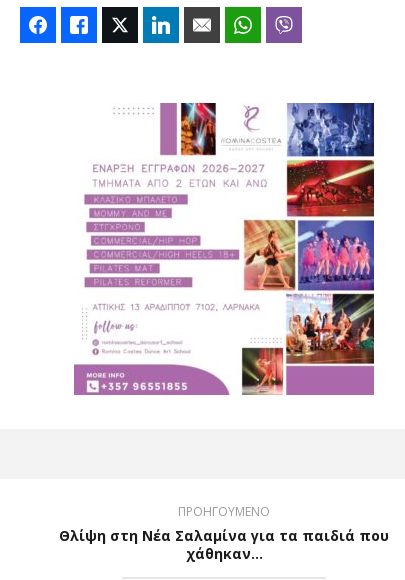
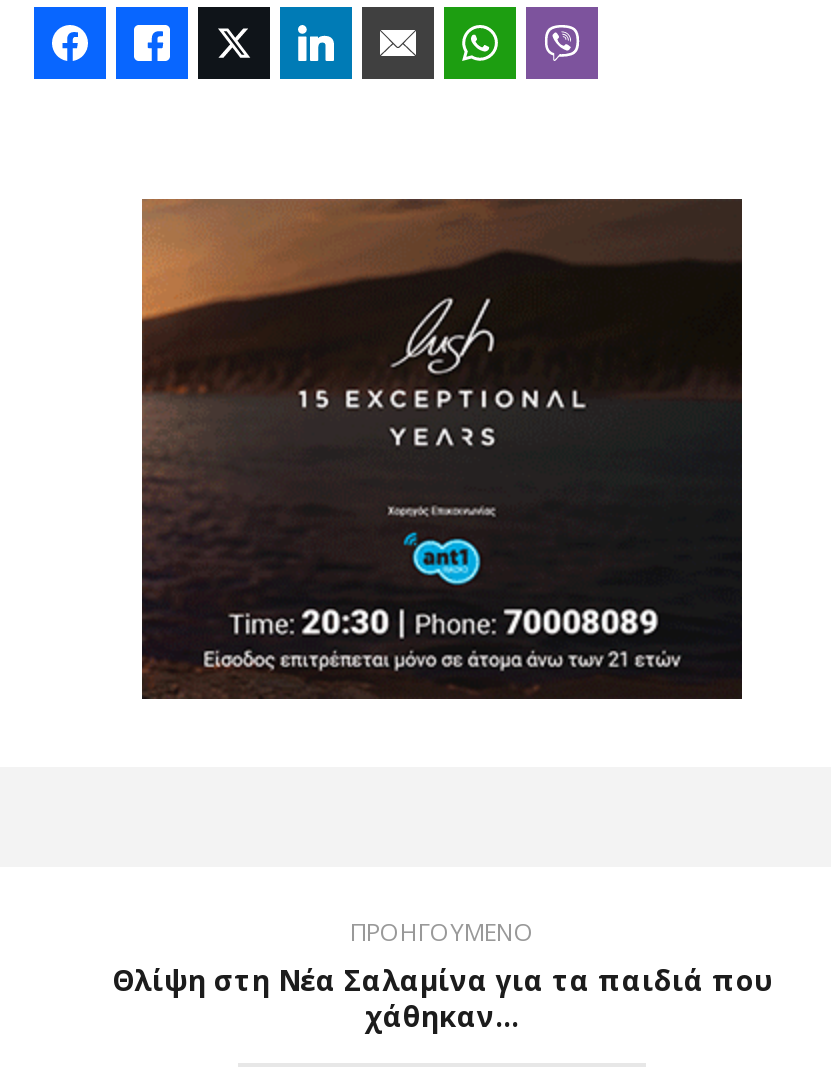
- [image]
+ [image]
